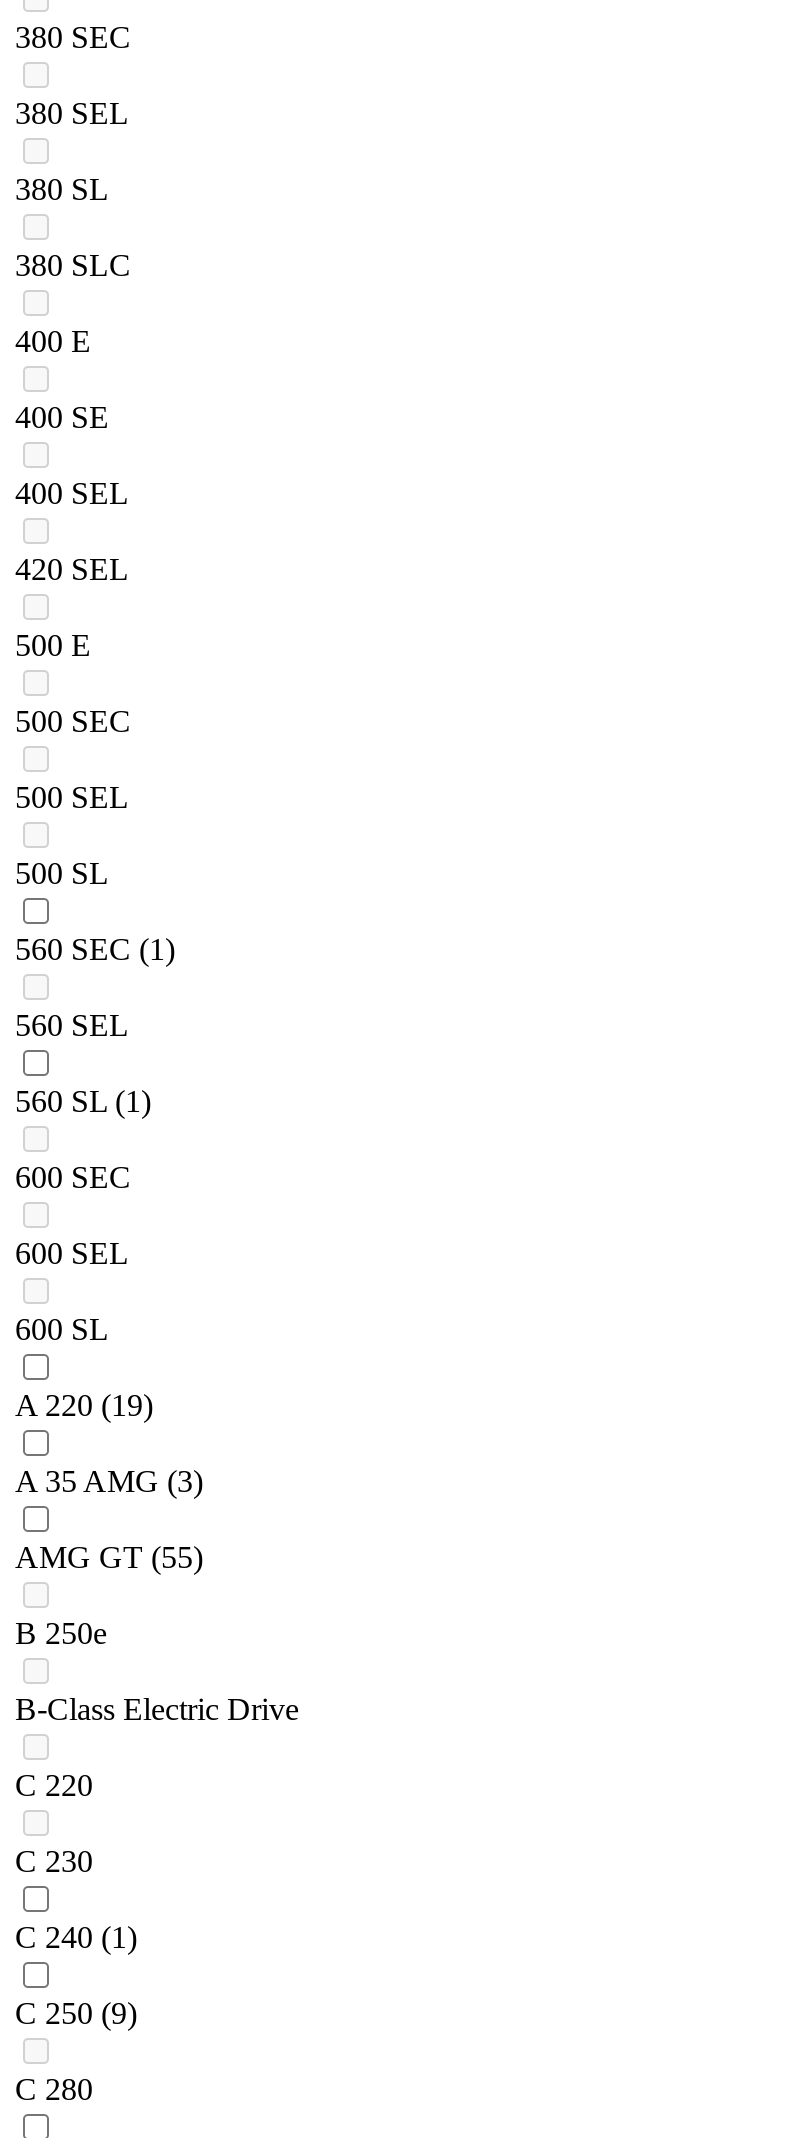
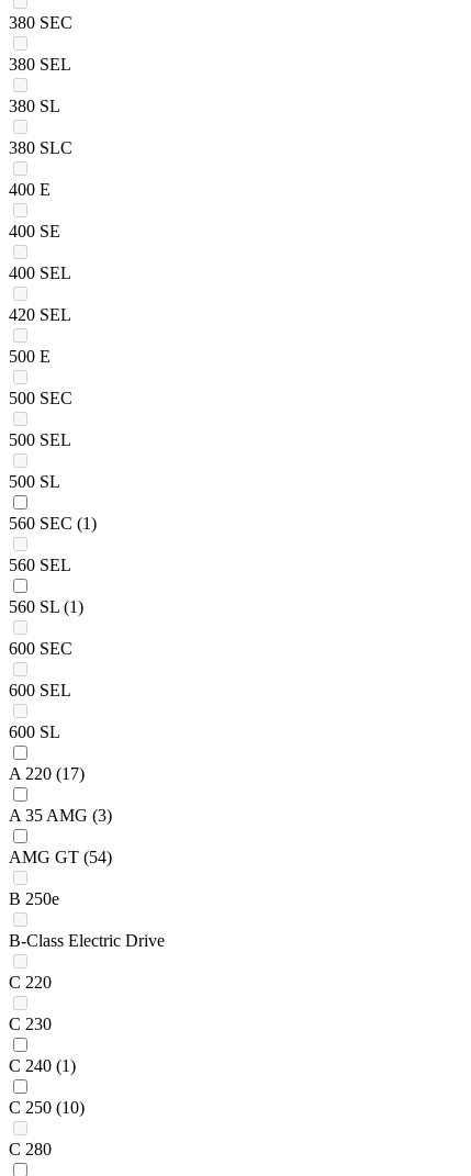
- A 220 (19)
+ A 220 (17)

- AMG GT (55)
+ AMG GT (54)

- C 250 (9)
+ C 250 (10)
